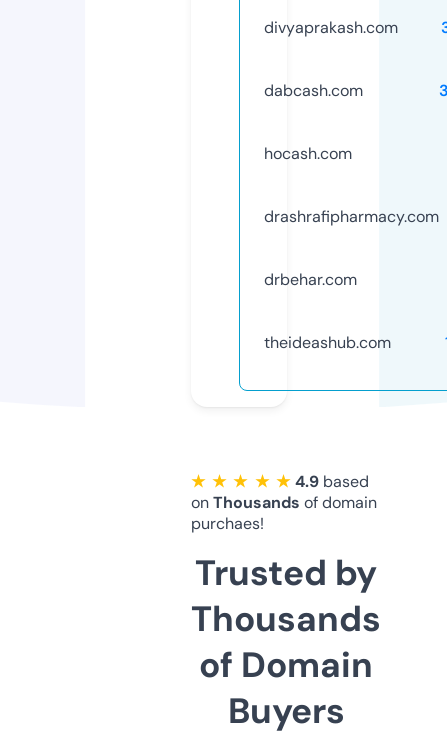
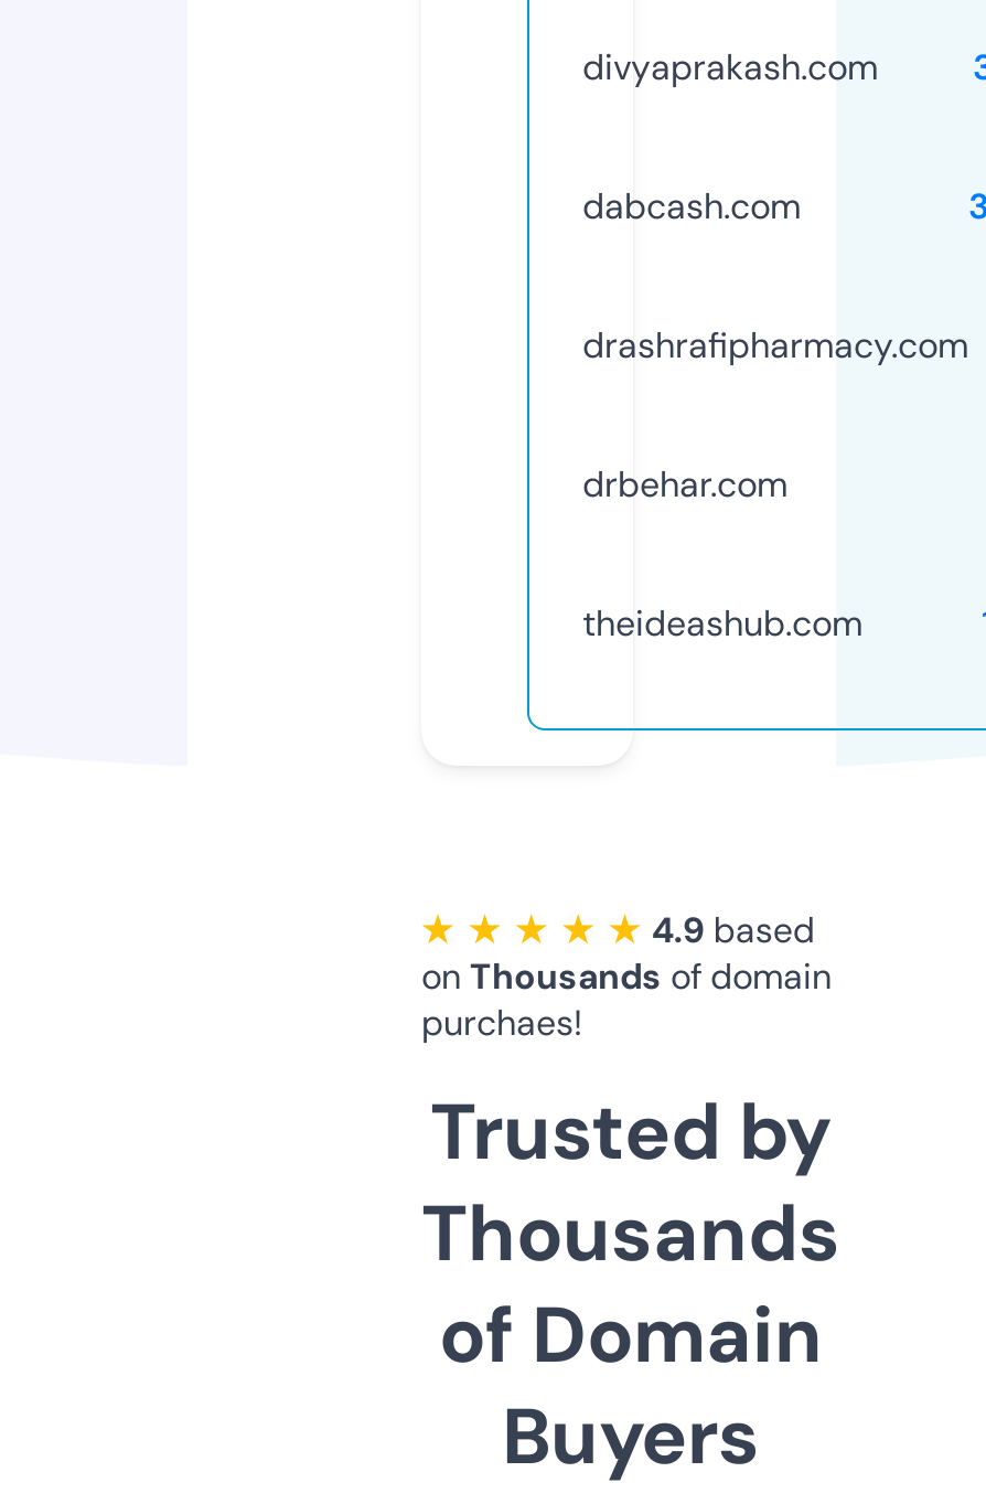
- hocash.com
